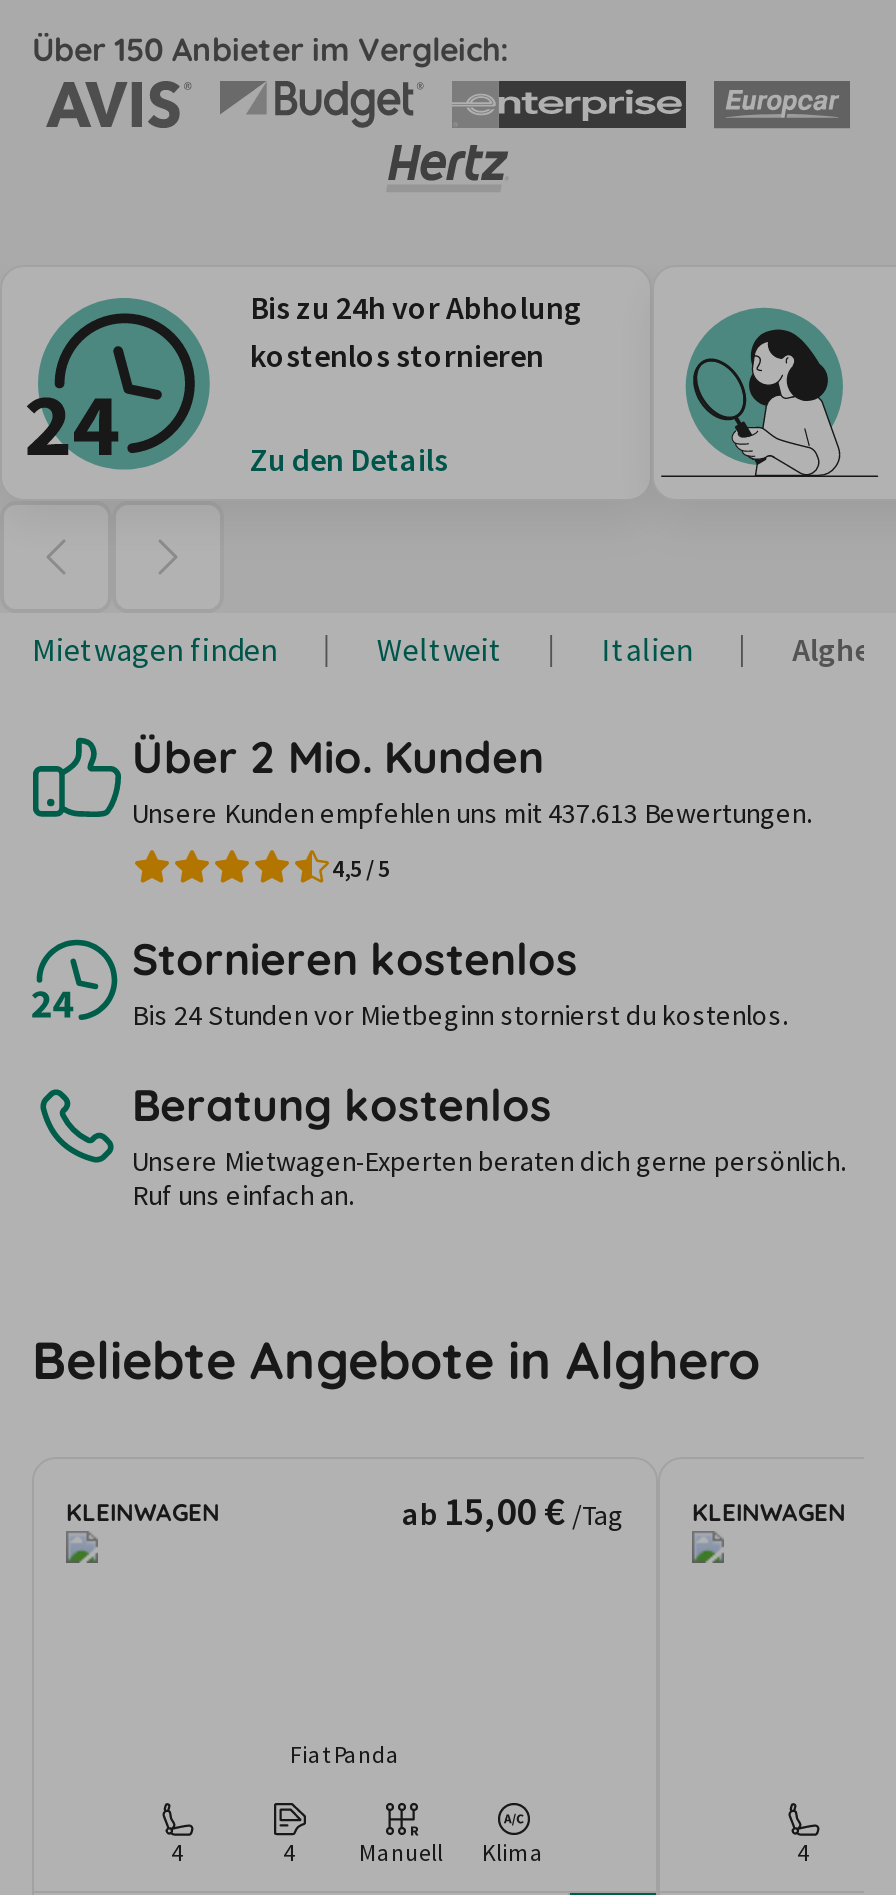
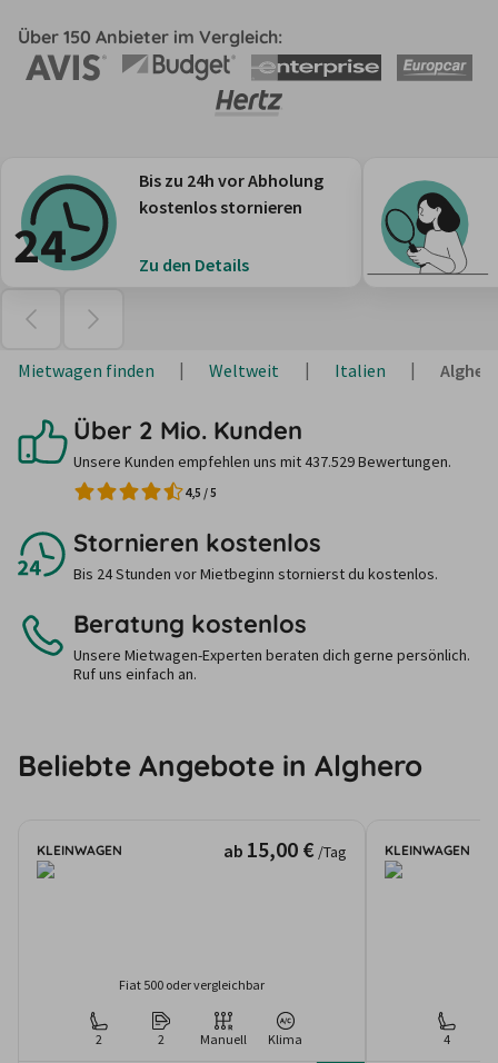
- Unsere Kunden empfehlen uns mit 437.613 Bewertungen.
+ Unsere Kunden empfehlen uns mit 437.529 Bewertungen.

- Fiat Panda
+ Fiat 500 oder vergleichbar

- 4
- 4
+ 2
+ 2
